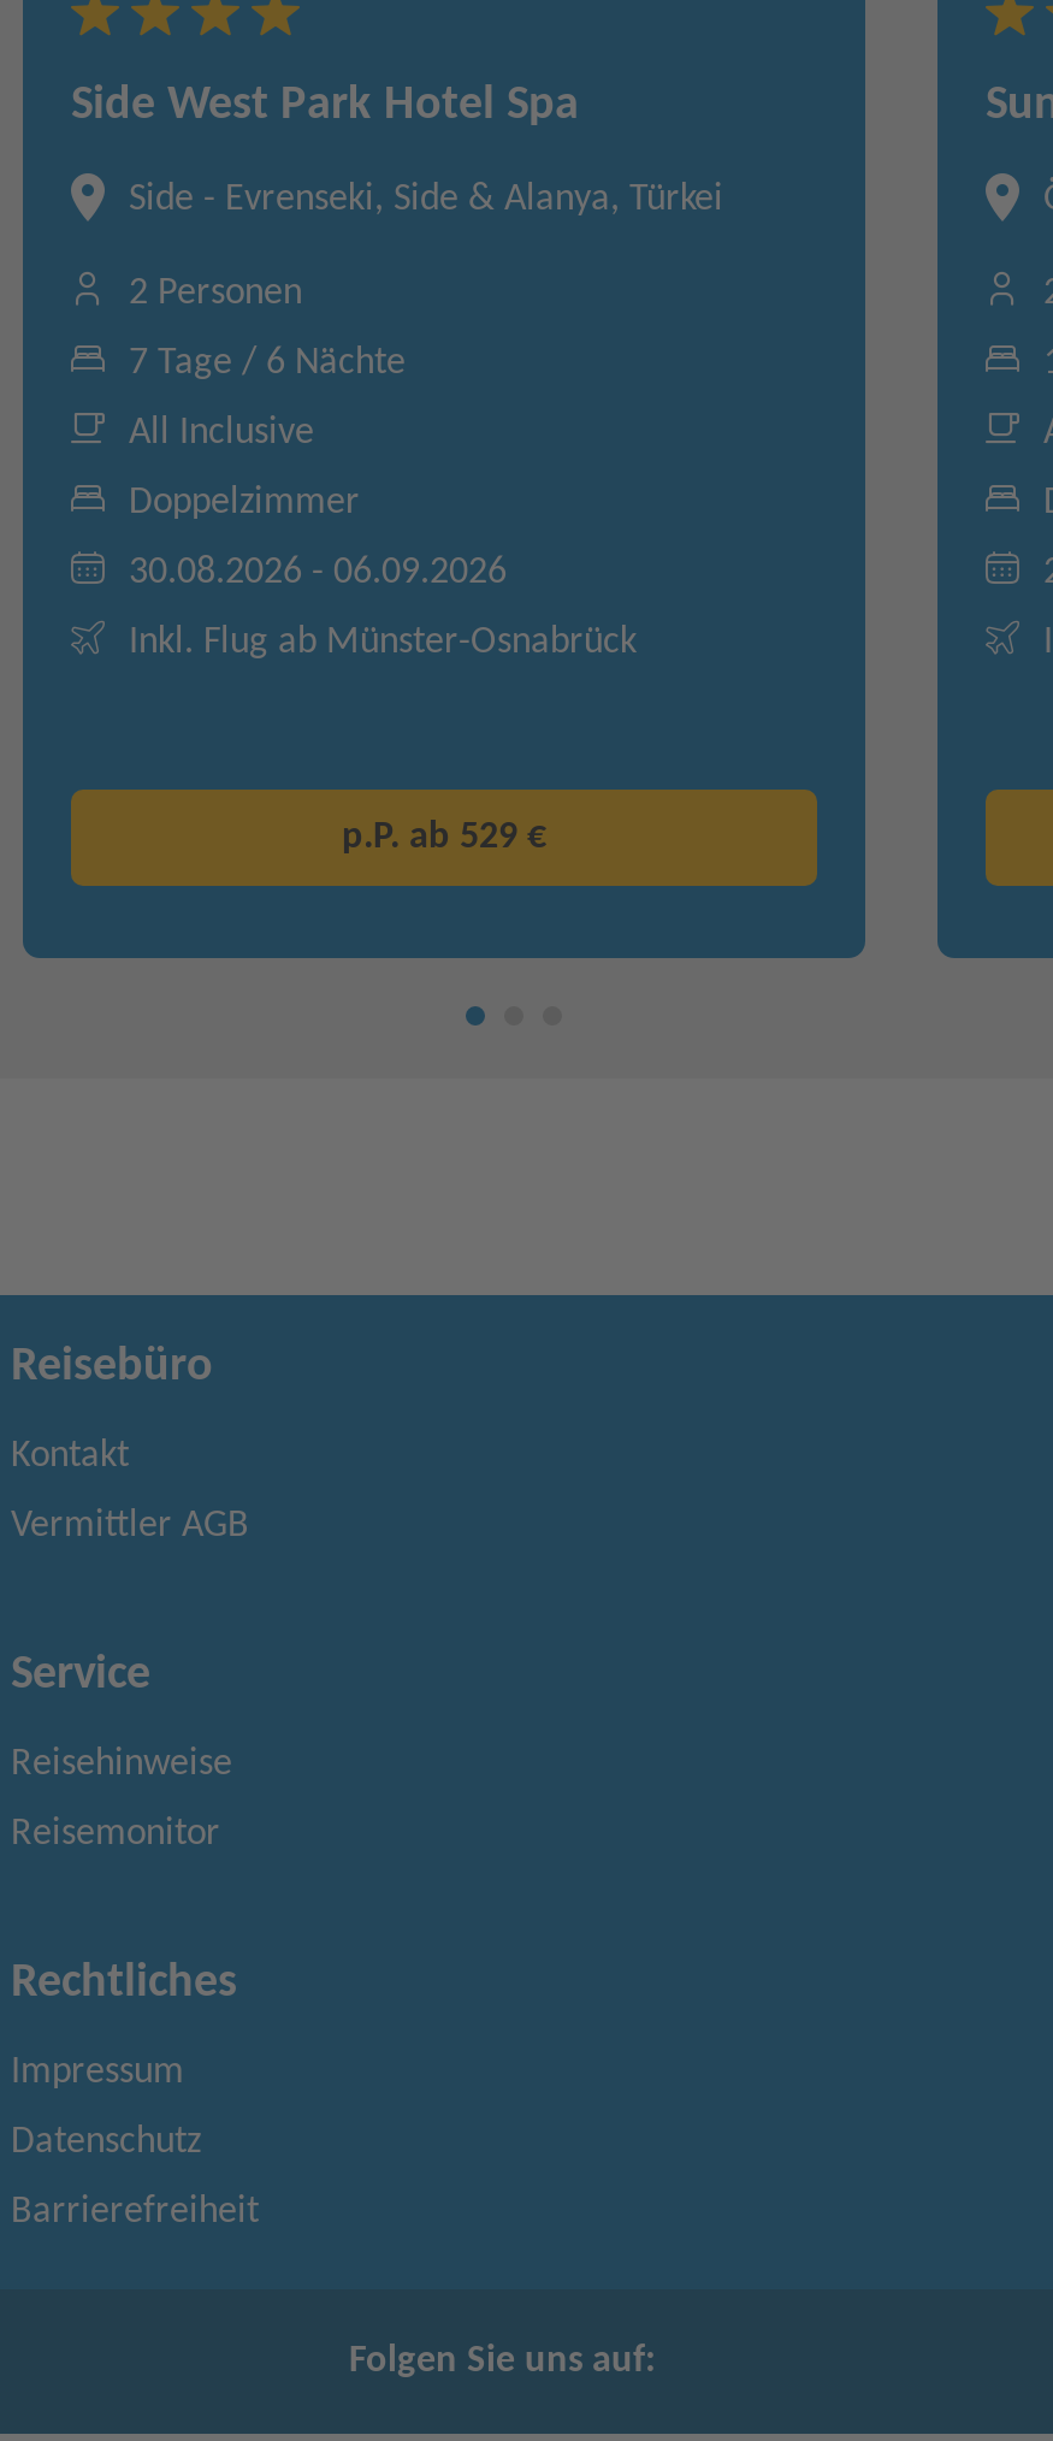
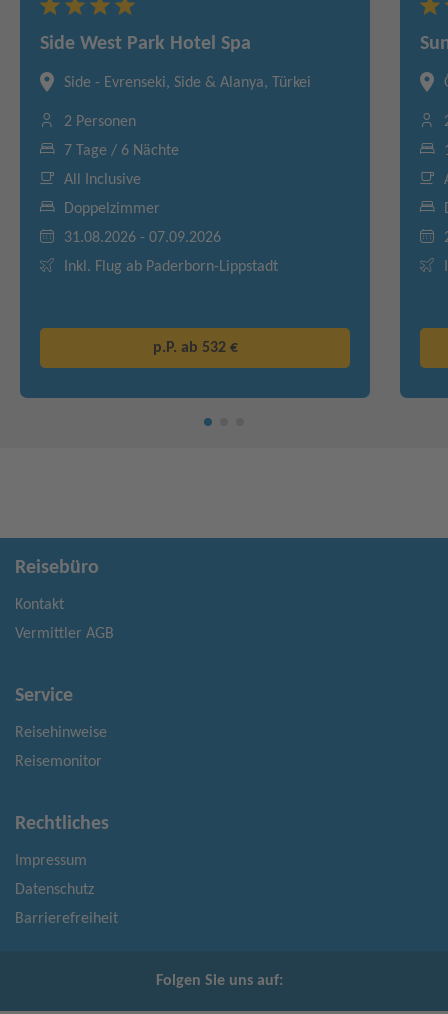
- 30.08.2026 - 06.09.2026
+ 31.08.2026 - 07.09.2026

- Inkl. Flug ab Münster-Osnabrück
+ Inkl. Flug ab Paderborn-Lippstadt

- p.P. ab 529 €
+ p.P. ab 532 €
